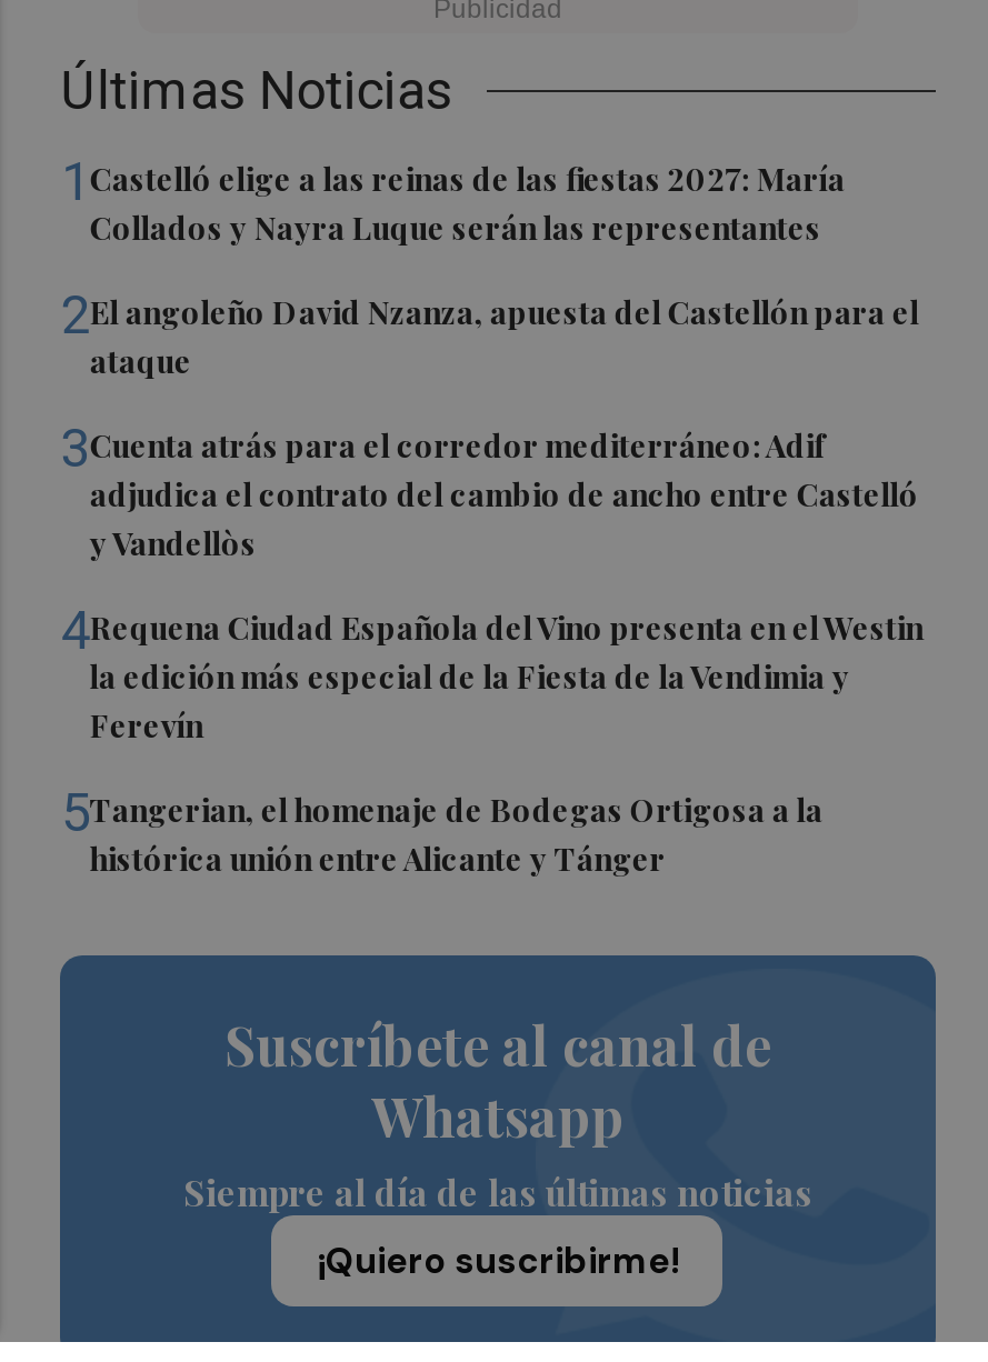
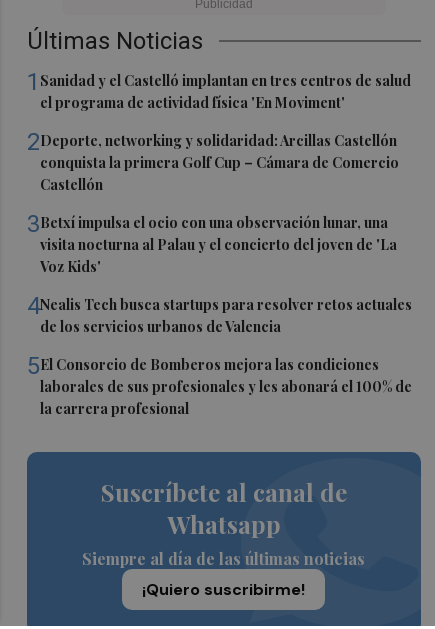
- 1 Castelló elige a las reinas de las fiestas 2027: María
- Collados y Nayra Luque serán las representantes
+ 1 Sanidad y el Castelló implantan en tres centros de salud
+ el programa de actividad física 'En Moviment'

- 2El angoleño David Nzanza, apuesta del Castellón para el
- ataque
+ 2Deporte, networking y solidaridad: Arcillas Castellón
+ conquista la primera Golf Cup – Cámara de Comercio
+ Castellón

- 3Cuenta atrás para el corredor mediterráneo: Adif
- adjudica el contrato del cambio de ancho entre Castelló
- y Vandellòs
+ 3Betxí impulsa el ocio con una observación lunar, una
+ visita nocturna al Palau y el concierto del joven de 'La
+ Voz Kids'

- 4Requena Ciudad Española del Vino presenta en el Westin
- la edición más especial de la Fiesta de la Vendimia y
- Ferevín
+ 4Nealis Tech busca startups para resolver retos actuales
+ de los servicios urbanos de Valencia

- 5Tangerian, el homenaje de Bodegas Ortigosa a la
- histórica unión entre Alicante y Tánger
+ 5El Consorcio de Bomberos mejora las condiciones
+ laborales de sus profesionales y les abonará el 100% de
+ la carrera profesional
